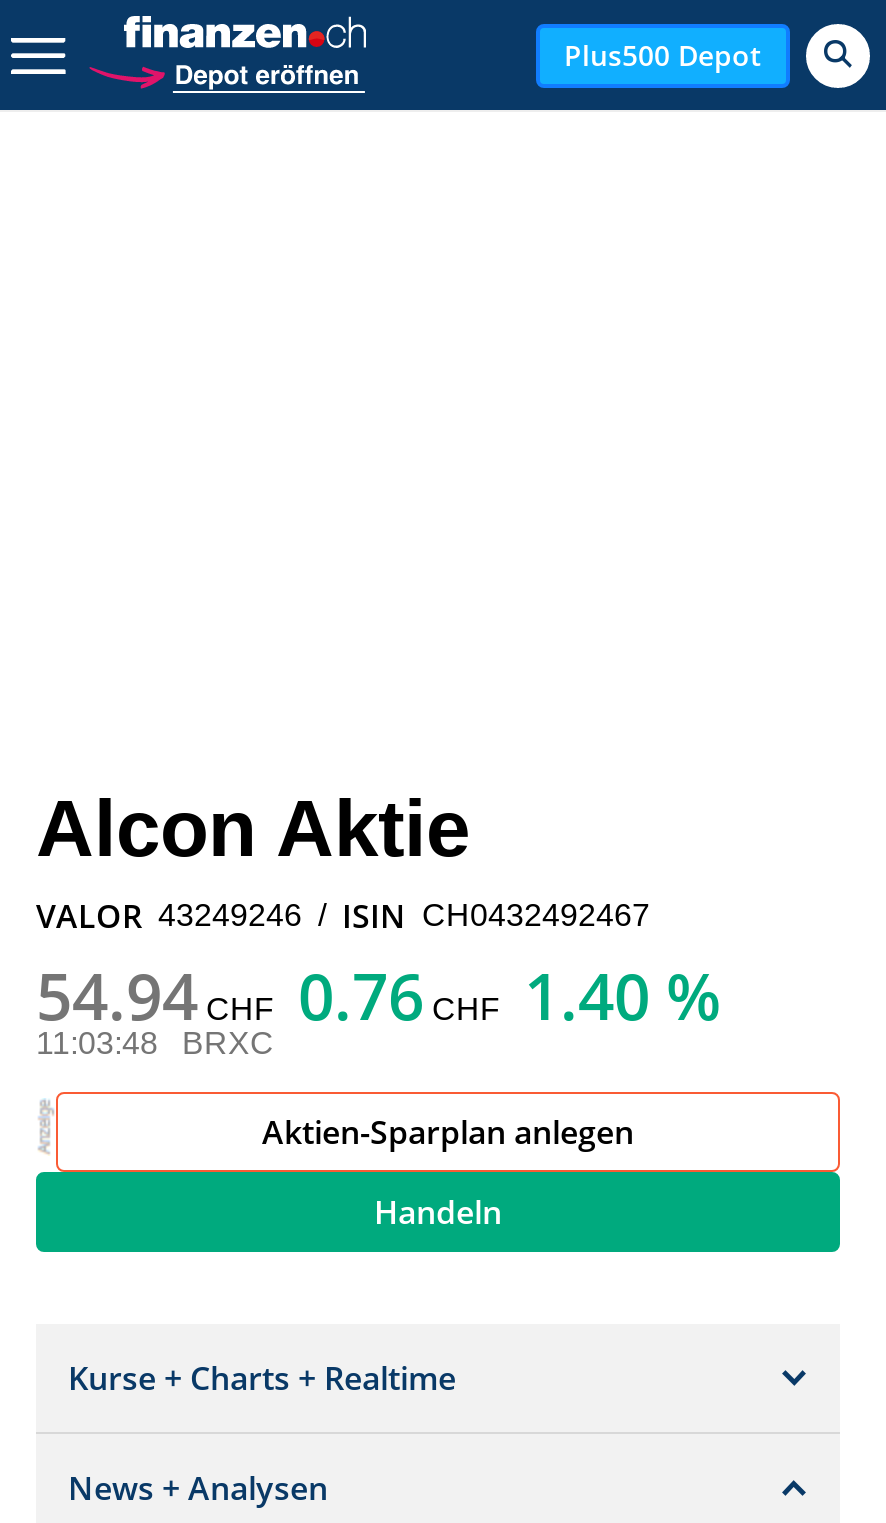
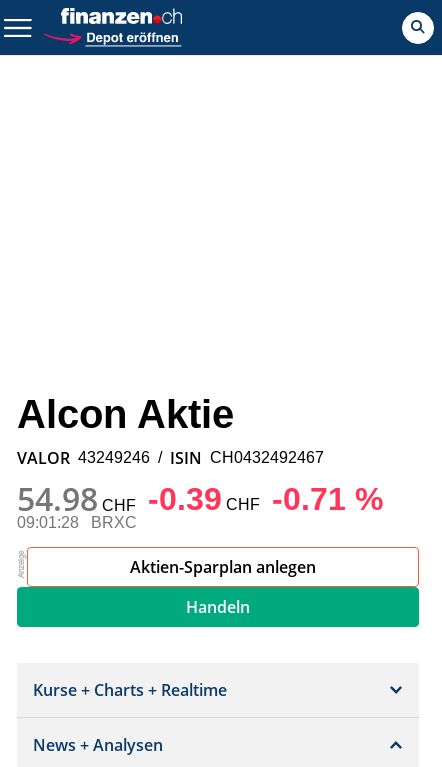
- Plus500 Depot

- 54.94 CHF 0.76 CHF 1.40 %
+ 54.98 CHF -0.39 CHF -0.71 %

- 11:03:48 BRXC
+ 09:01:28 BRXC
